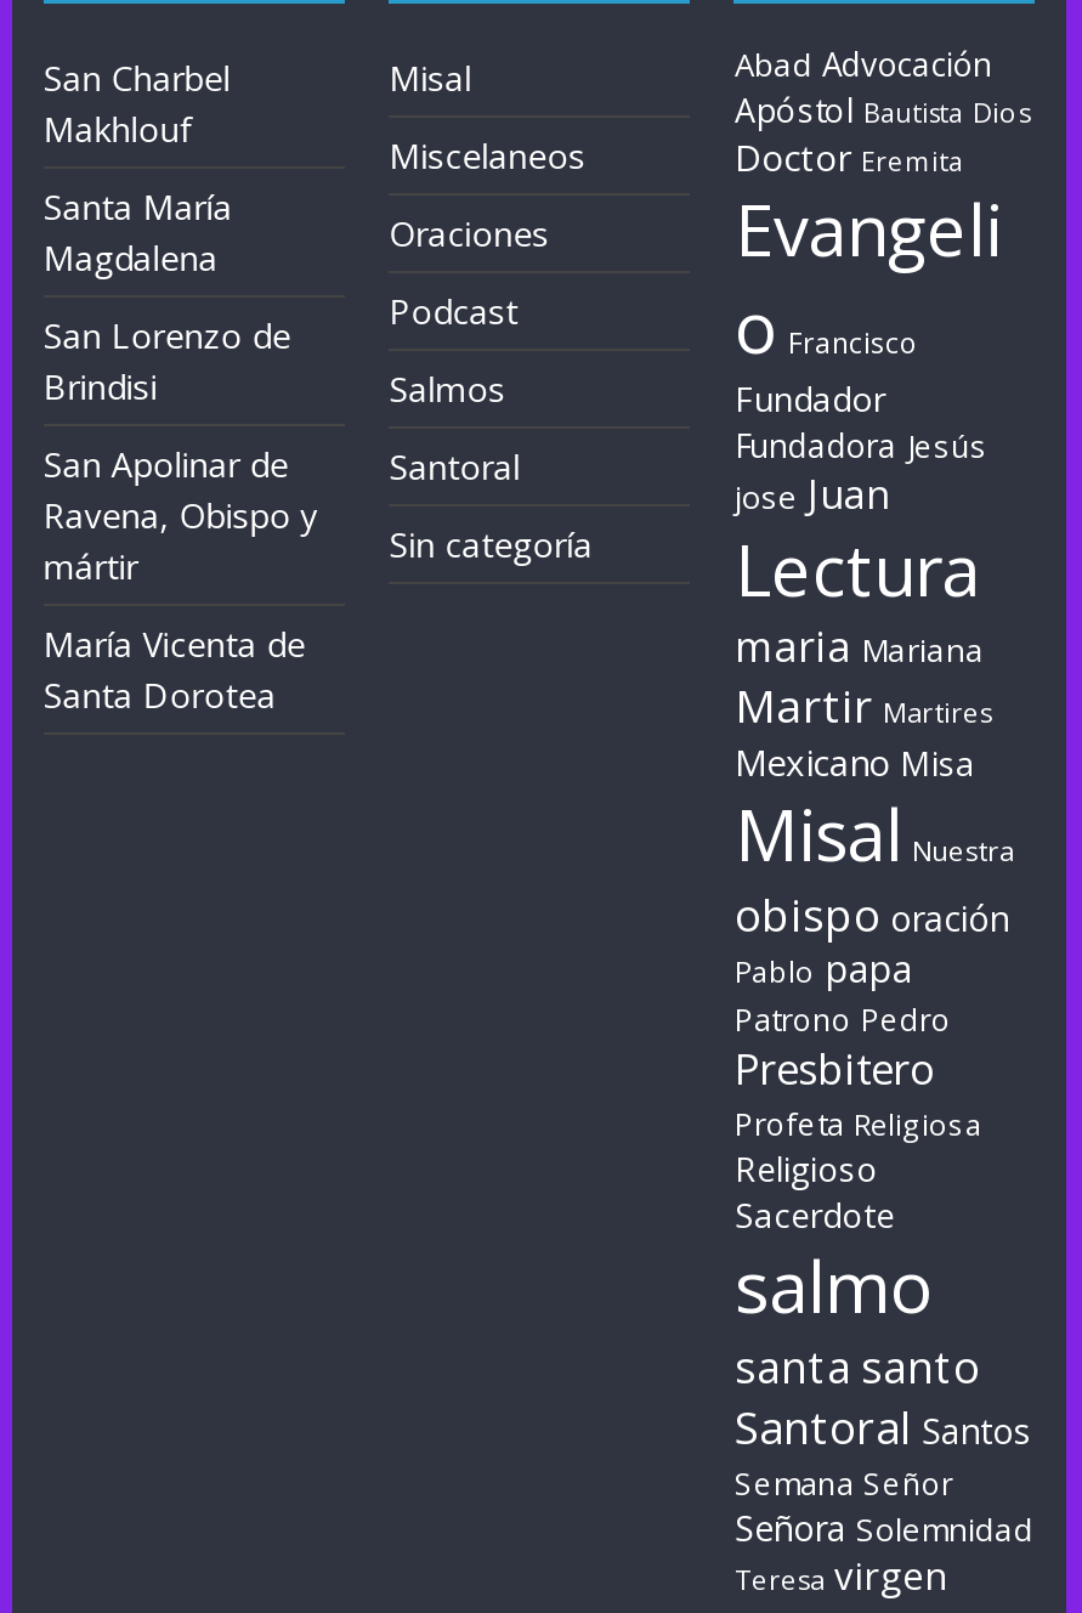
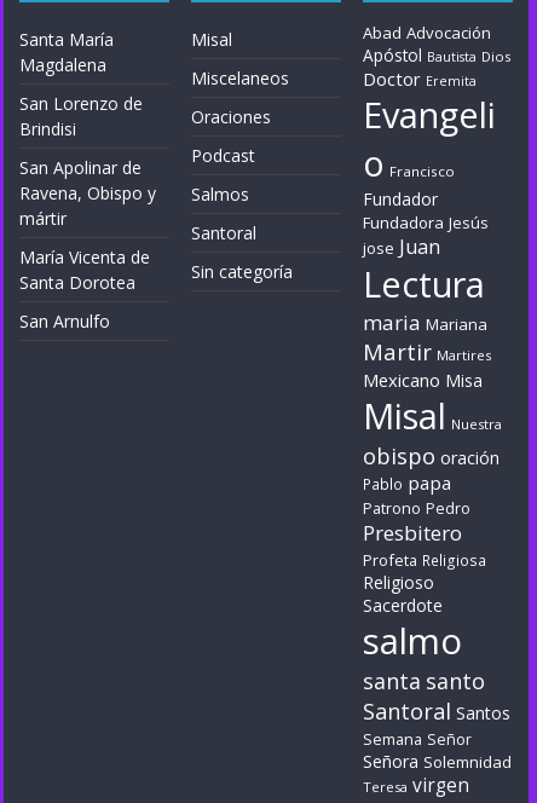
- San Charbel
- Makhlouf

moved up: Santa María | Magdalena | San Lorenzo de | ... | María Vicenta de | Santa Dorotea

+ San Arnulfo
